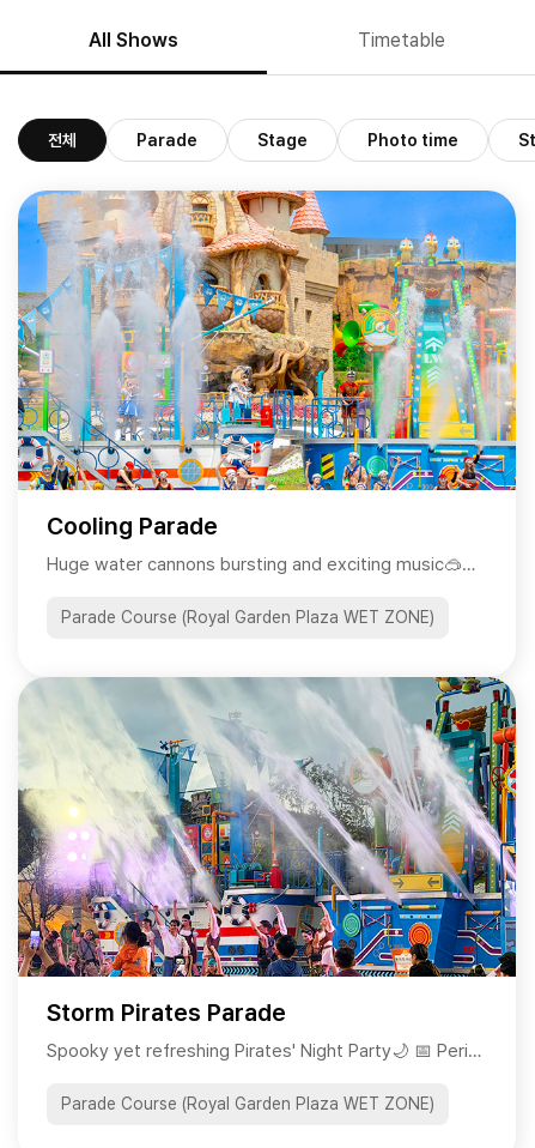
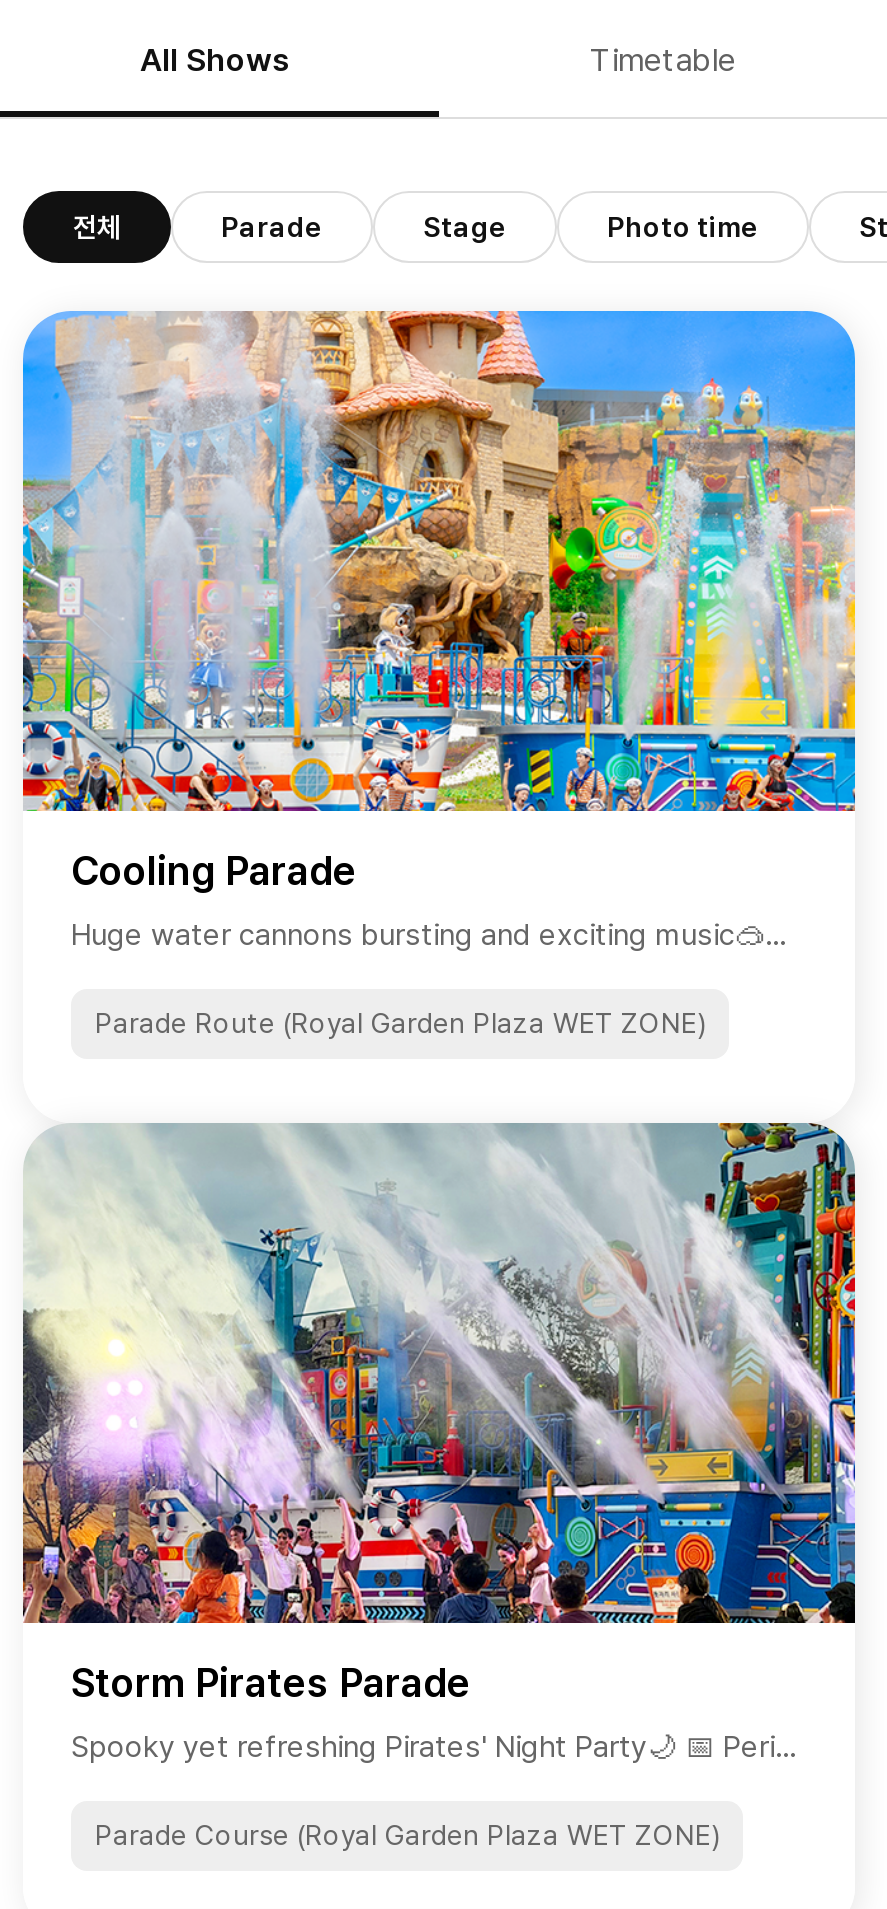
- Parade Course (Royal Garden Plaza WET ZONE)
+ Parade Route (Royal Garden Plaza WET ZONE)
